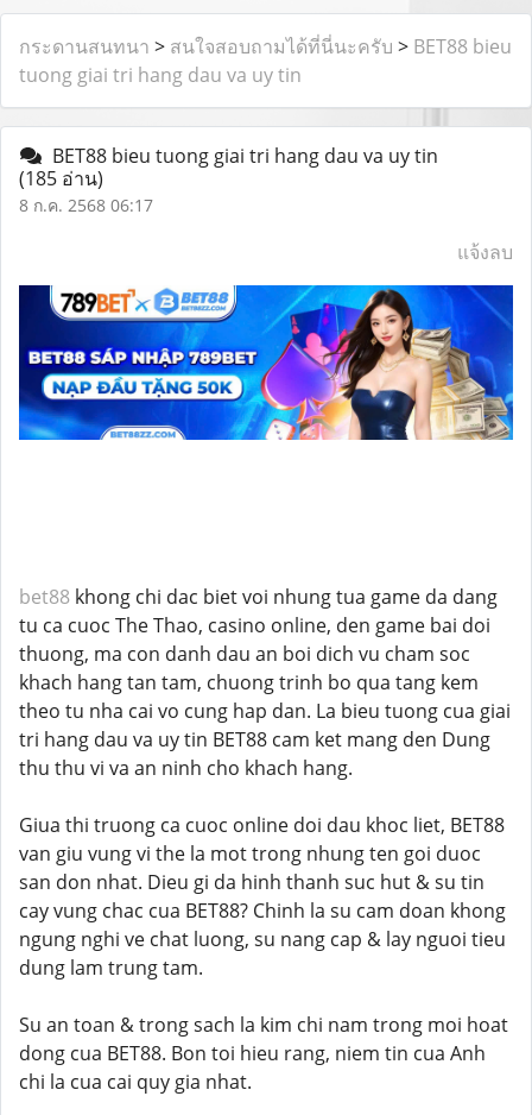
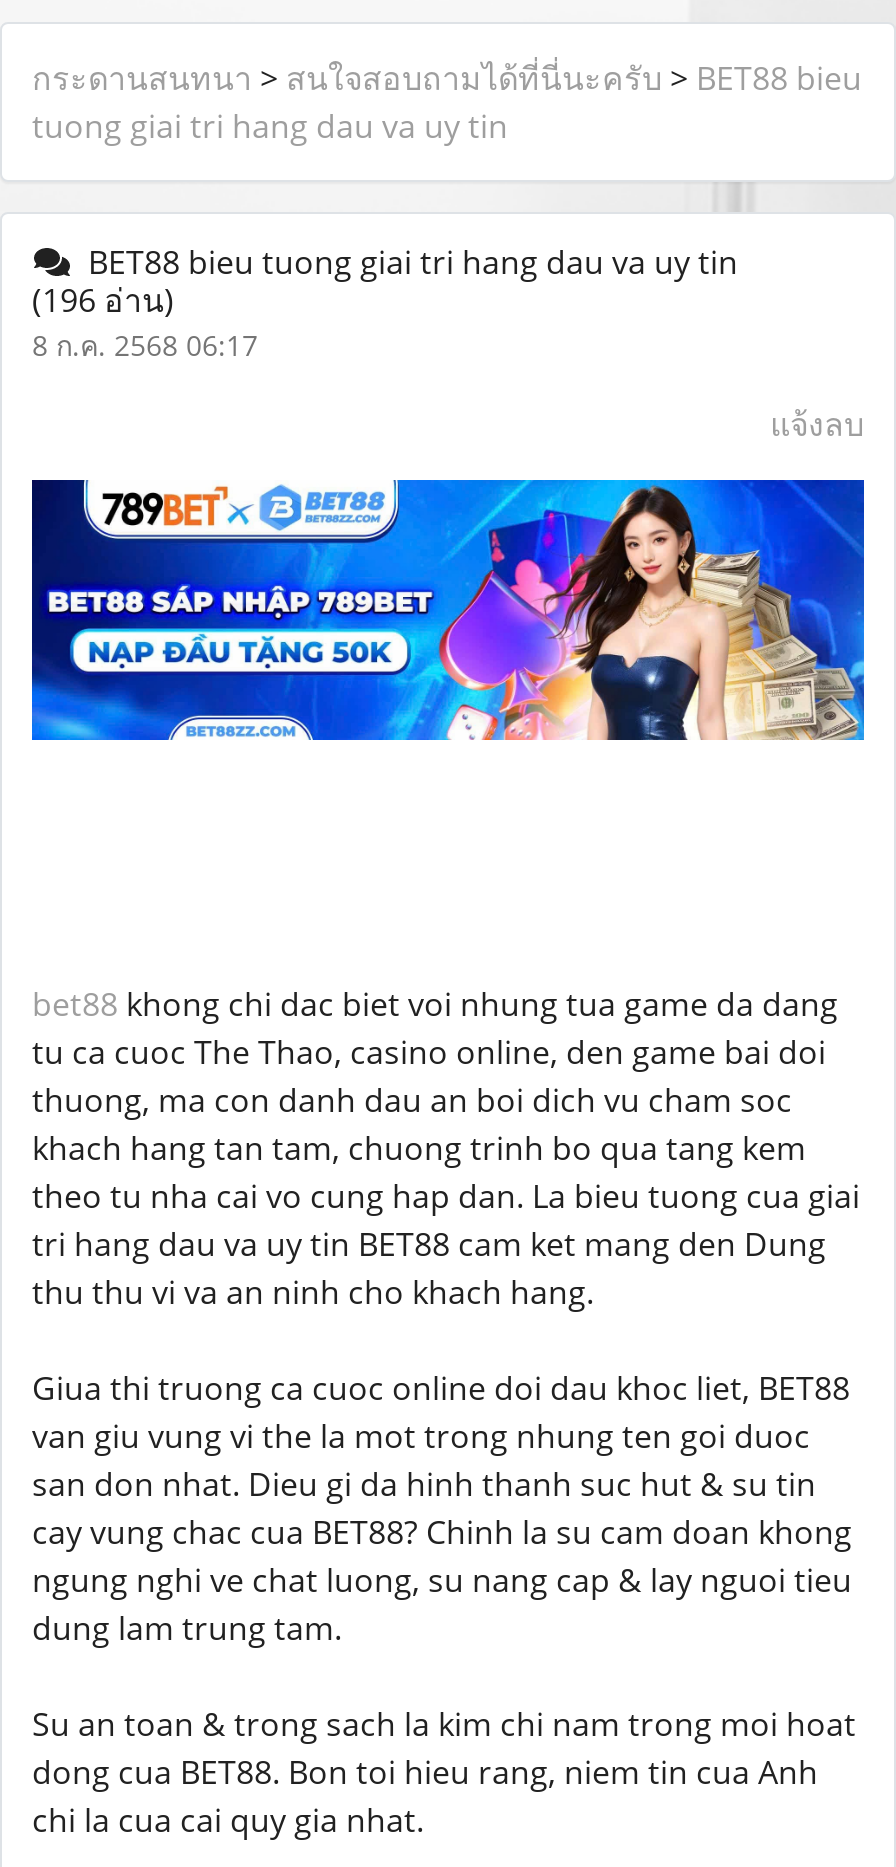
- (185 อ่าน)
+ (196 อ่าน)
